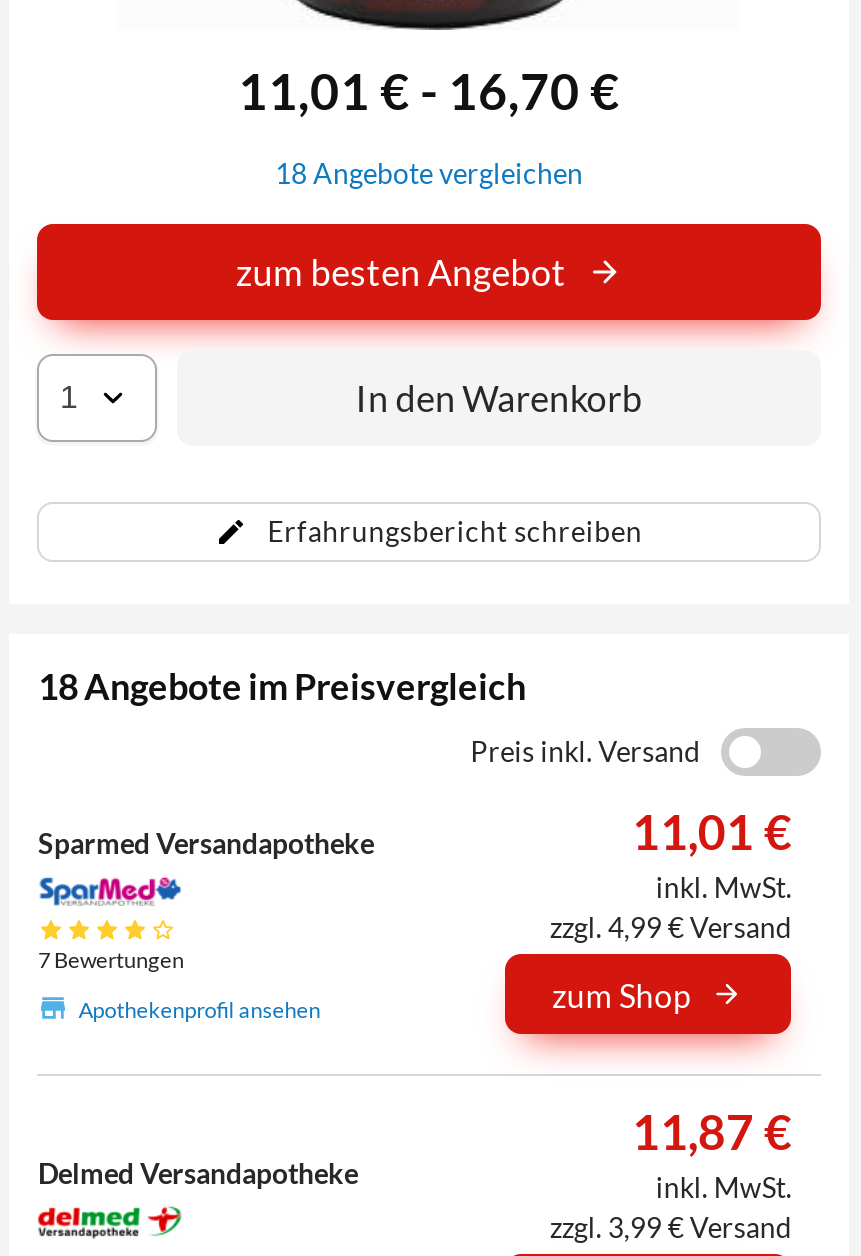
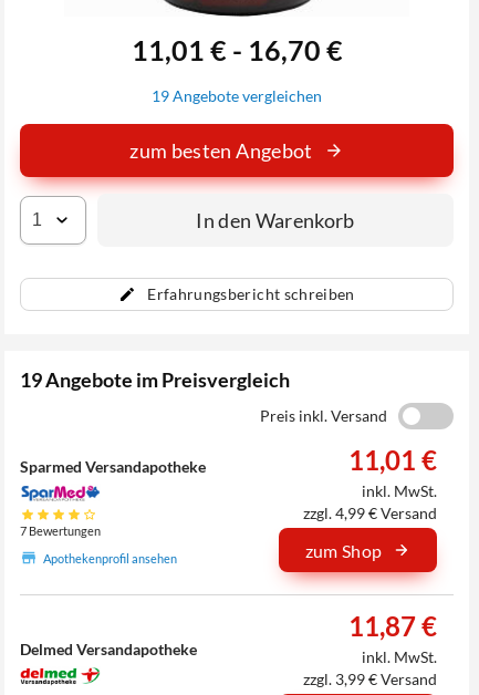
- 18 Angebote vergleichen
+ 19 Angebote vergleichen

- 18 Angebote im Preisvergleich
+ 19 Angebote im Preisvergleich
